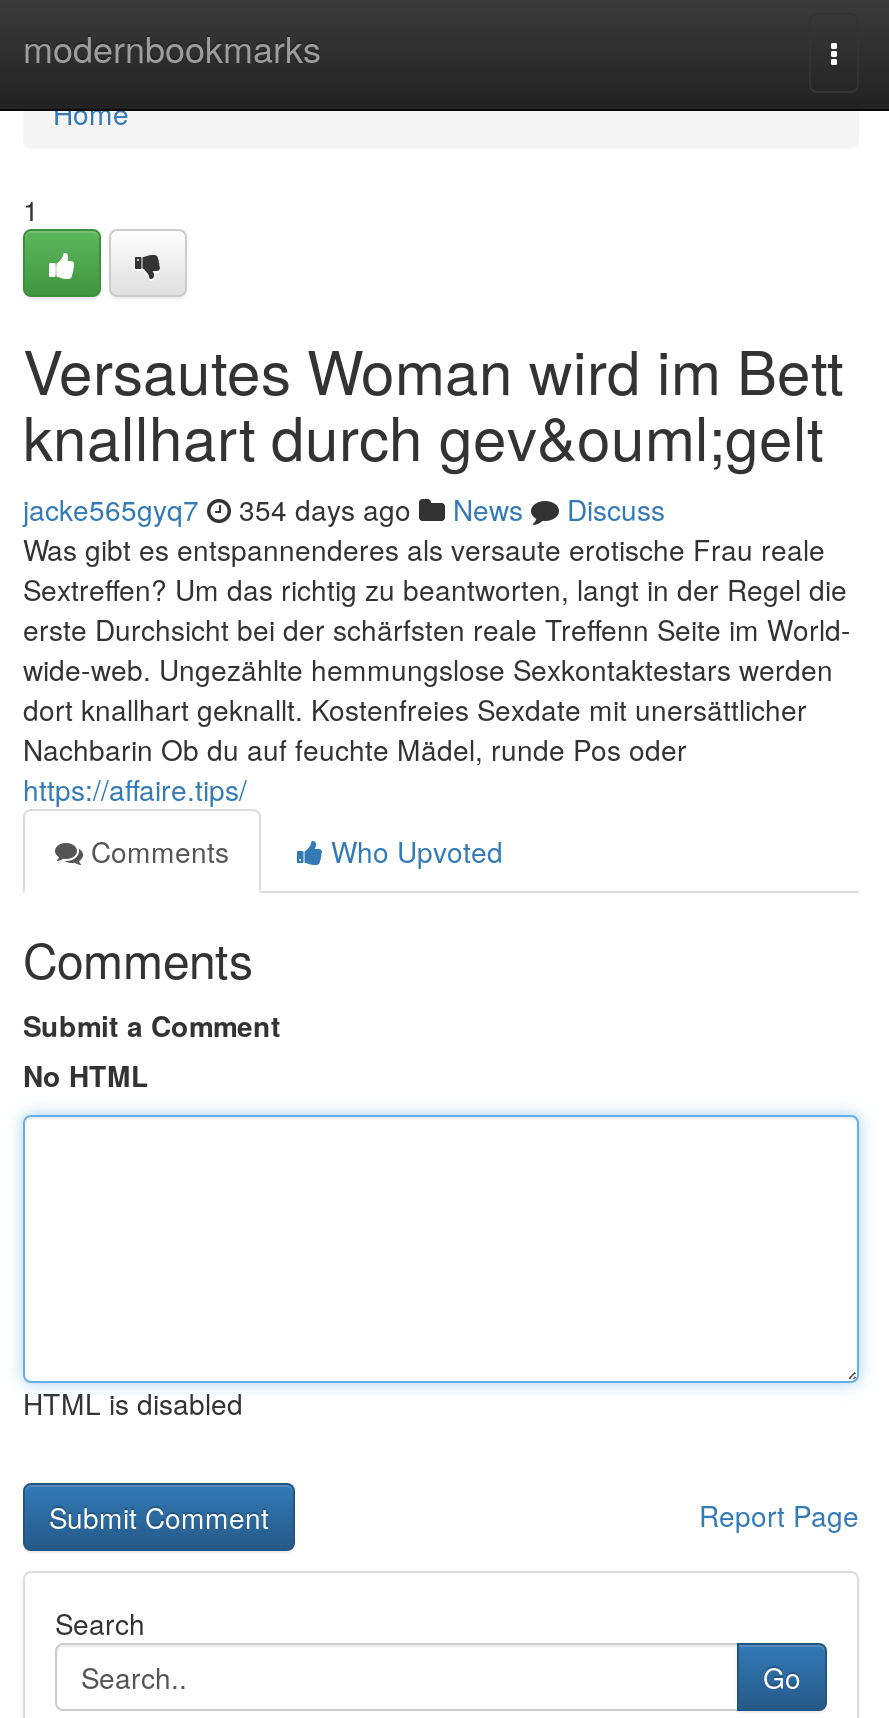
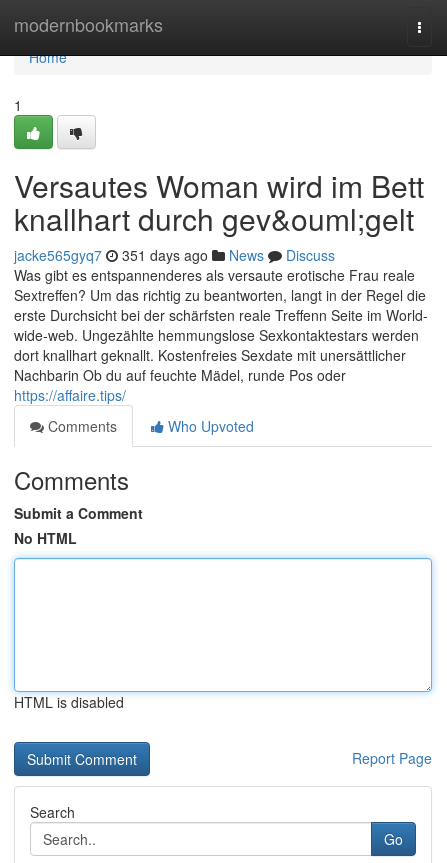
- jacke565gyq7 354 days ago News Discuss
+ jacke565gyq7 351 days ago News Discuss
